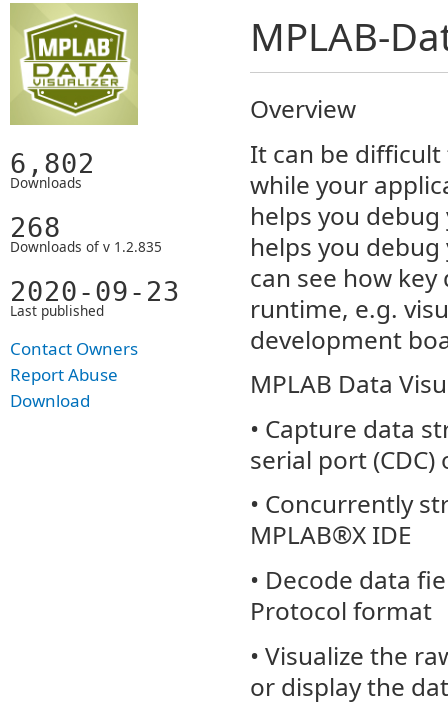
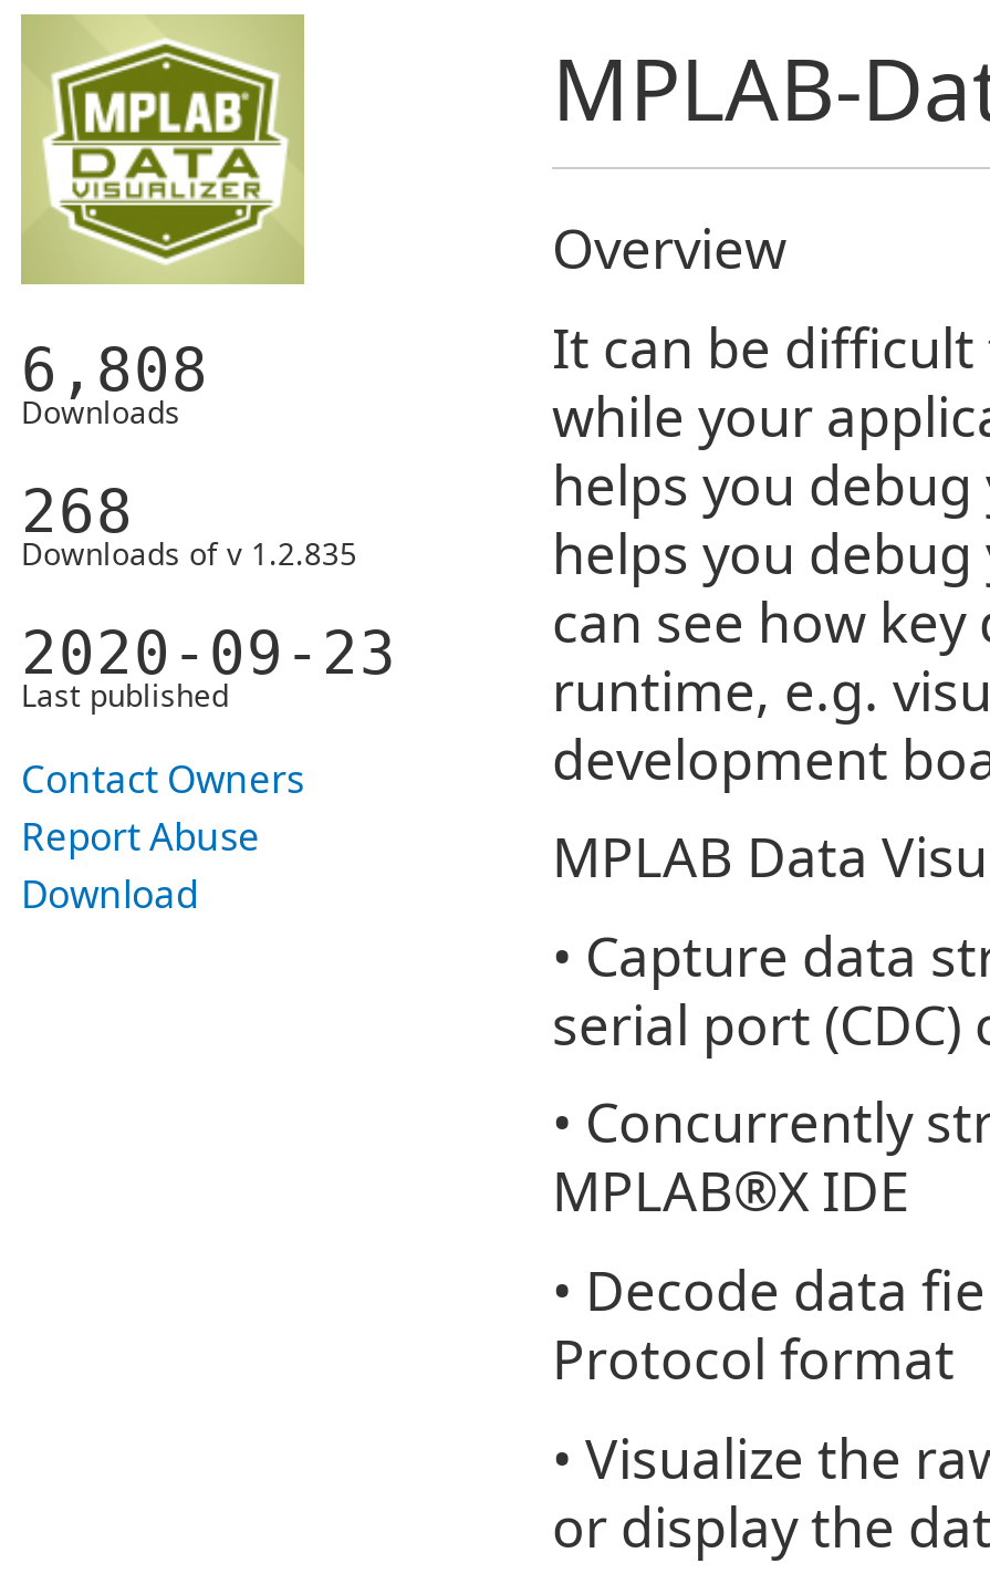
- 6,802
+ 6,808
